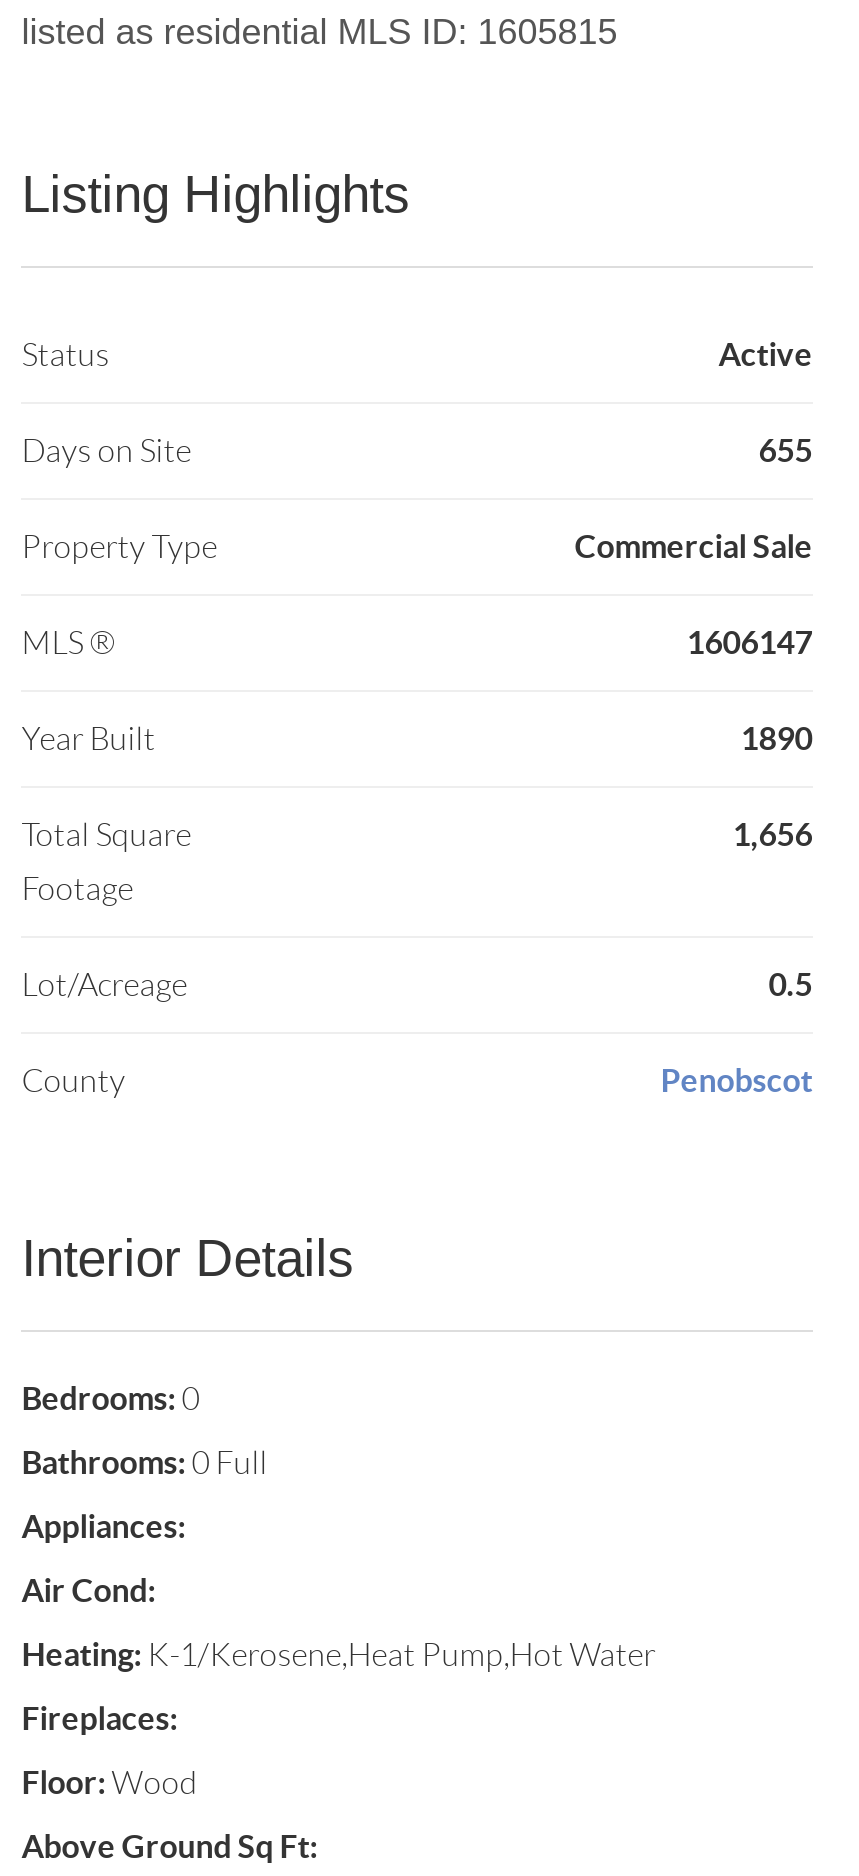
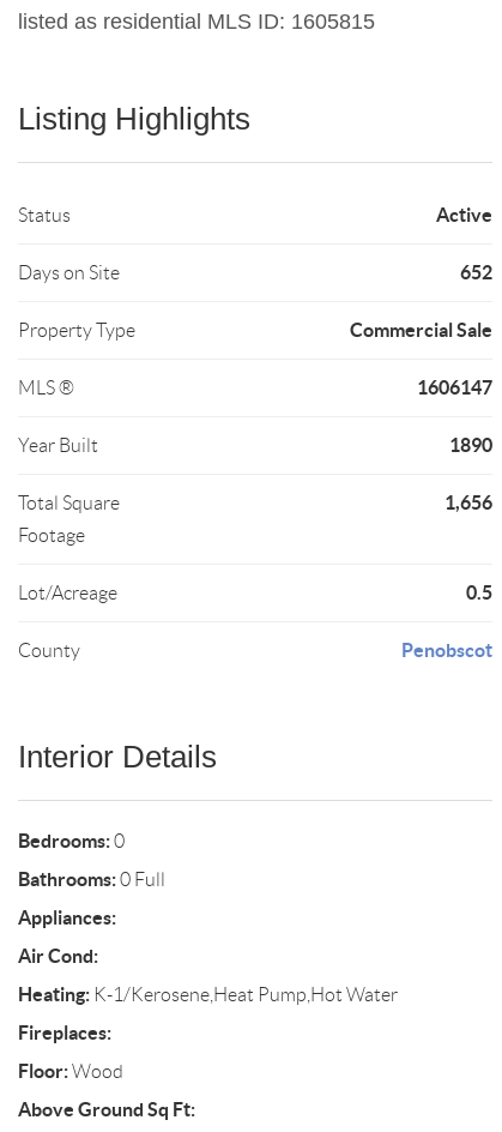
- 655
+ 652
